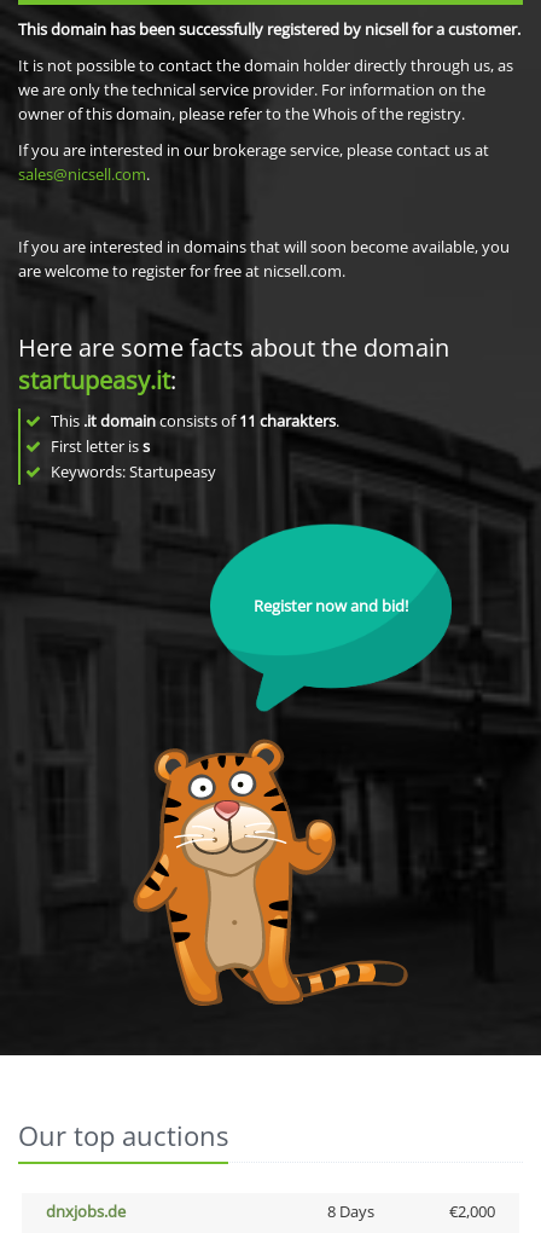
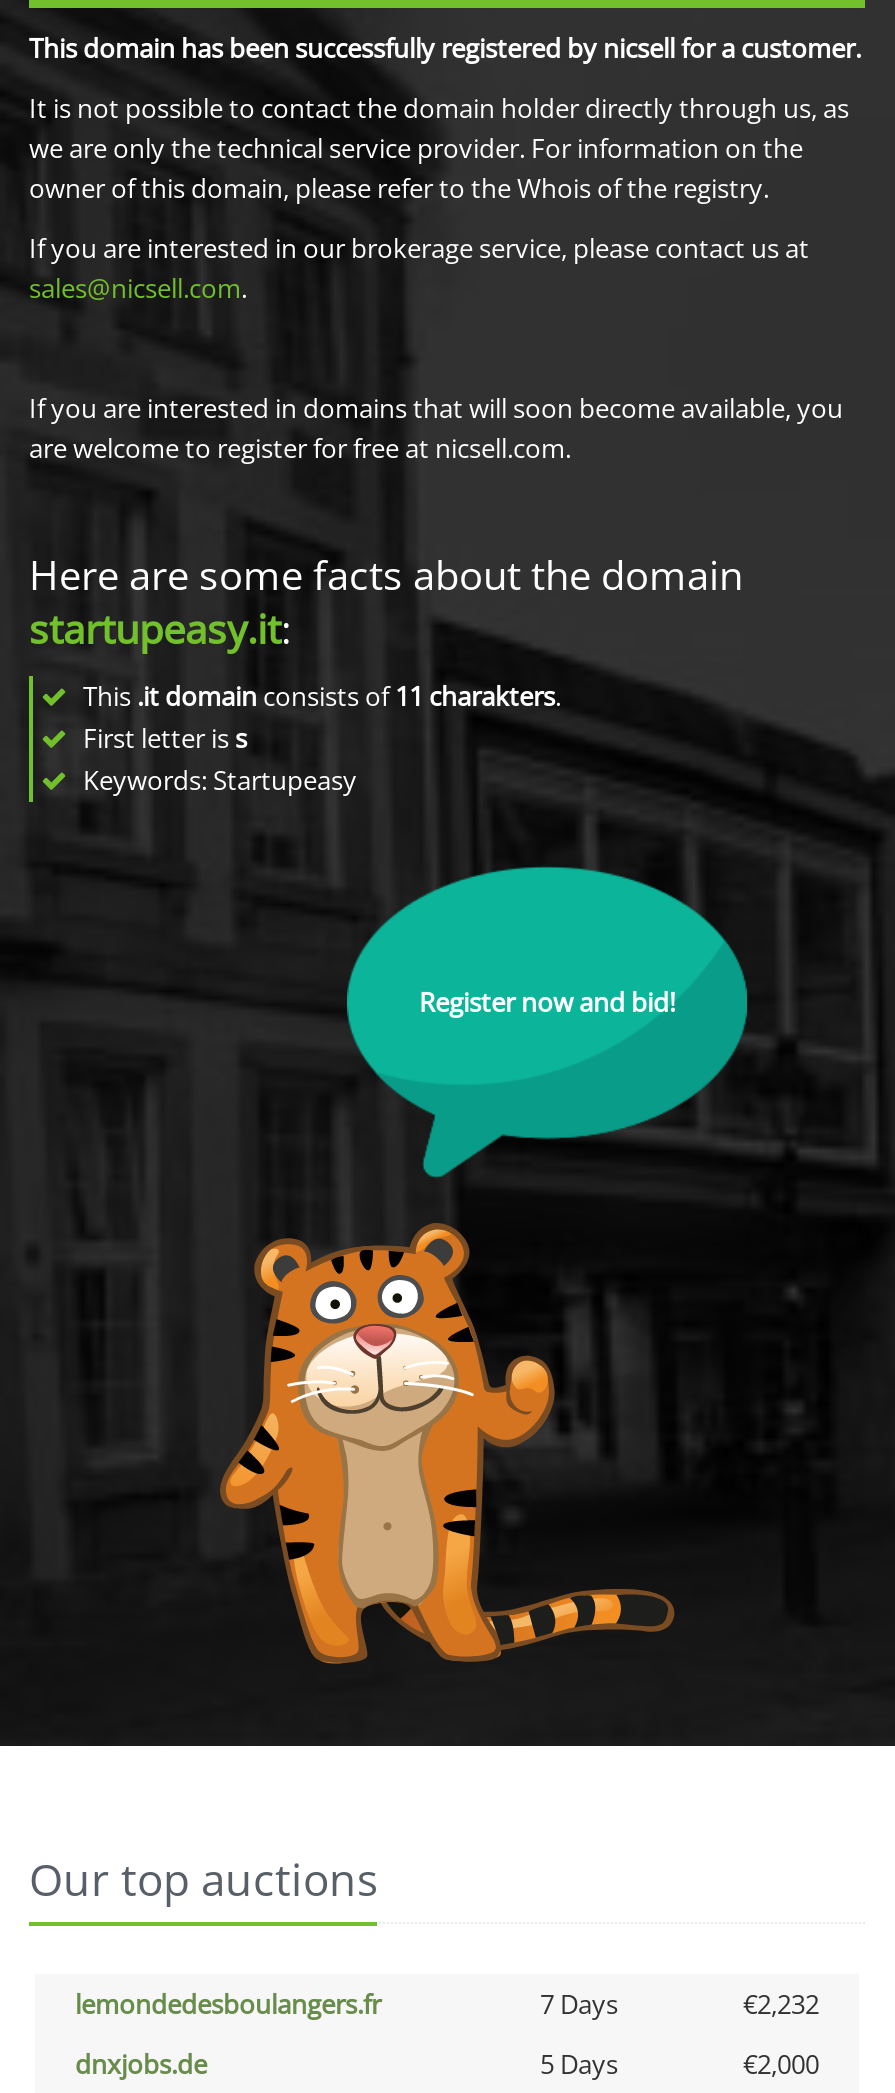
+ lemondedesboulangers.fr
+ 7 Days
+ €2,232

- 8 Days
+ 5 Days
